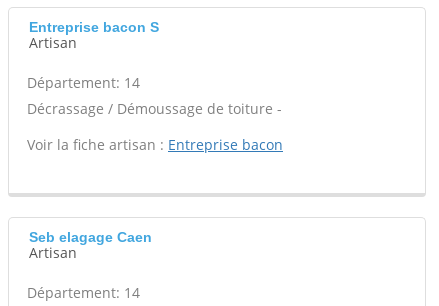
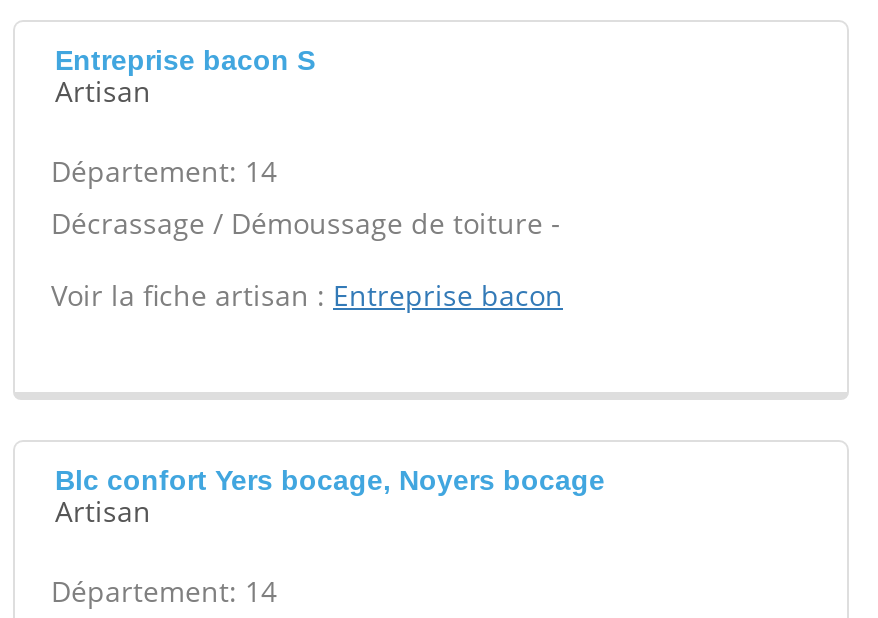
- Seb elagage Caen
+ Blc confort Yers bocage, Noyers bocage
